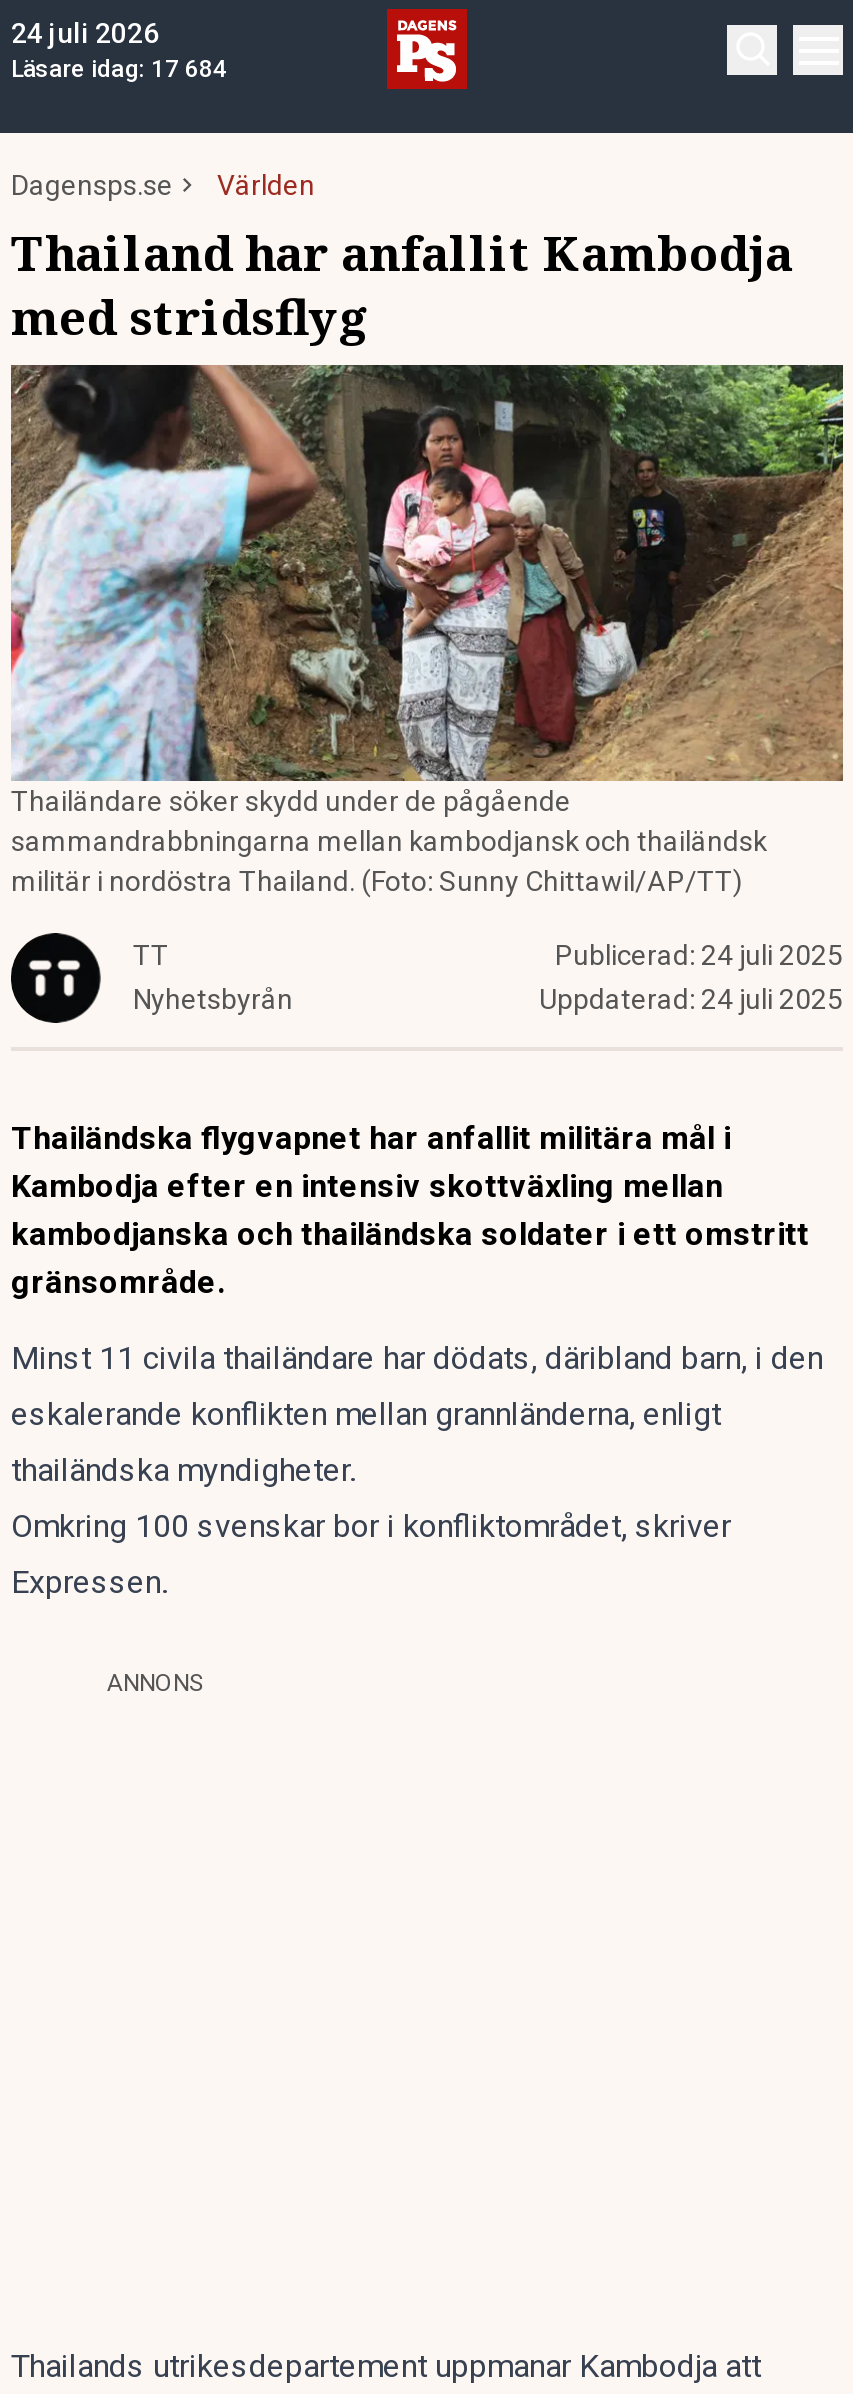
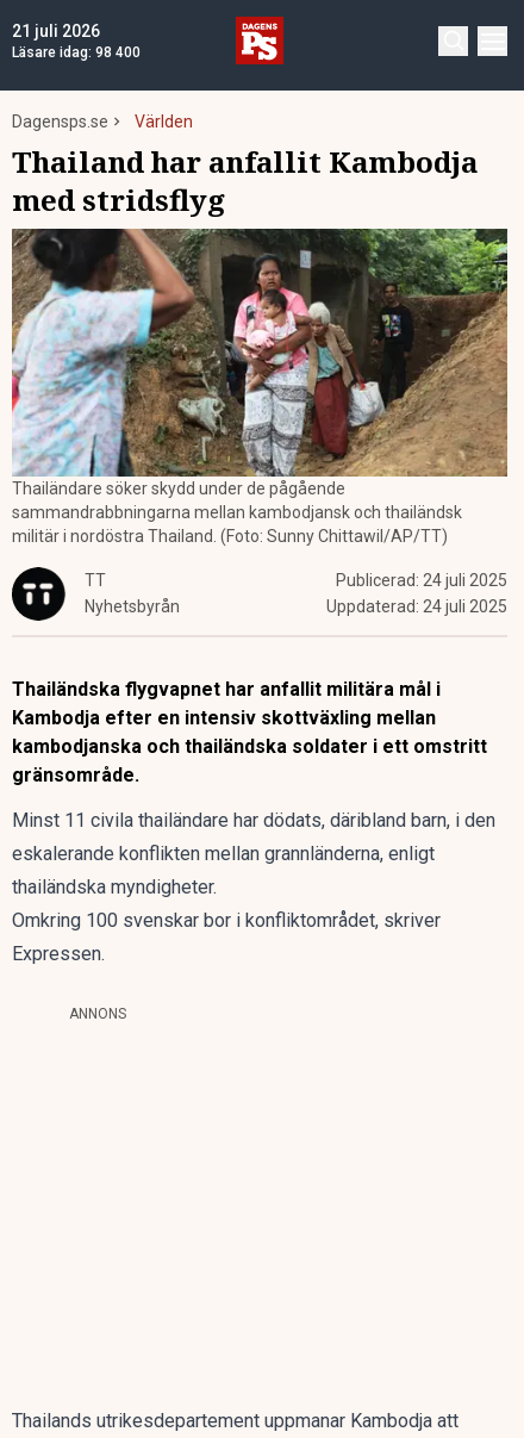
- 24 juli 2026
+ 21 juli 2026

- Läsare idag: 17 684
+ Läsare idag: 98 400
